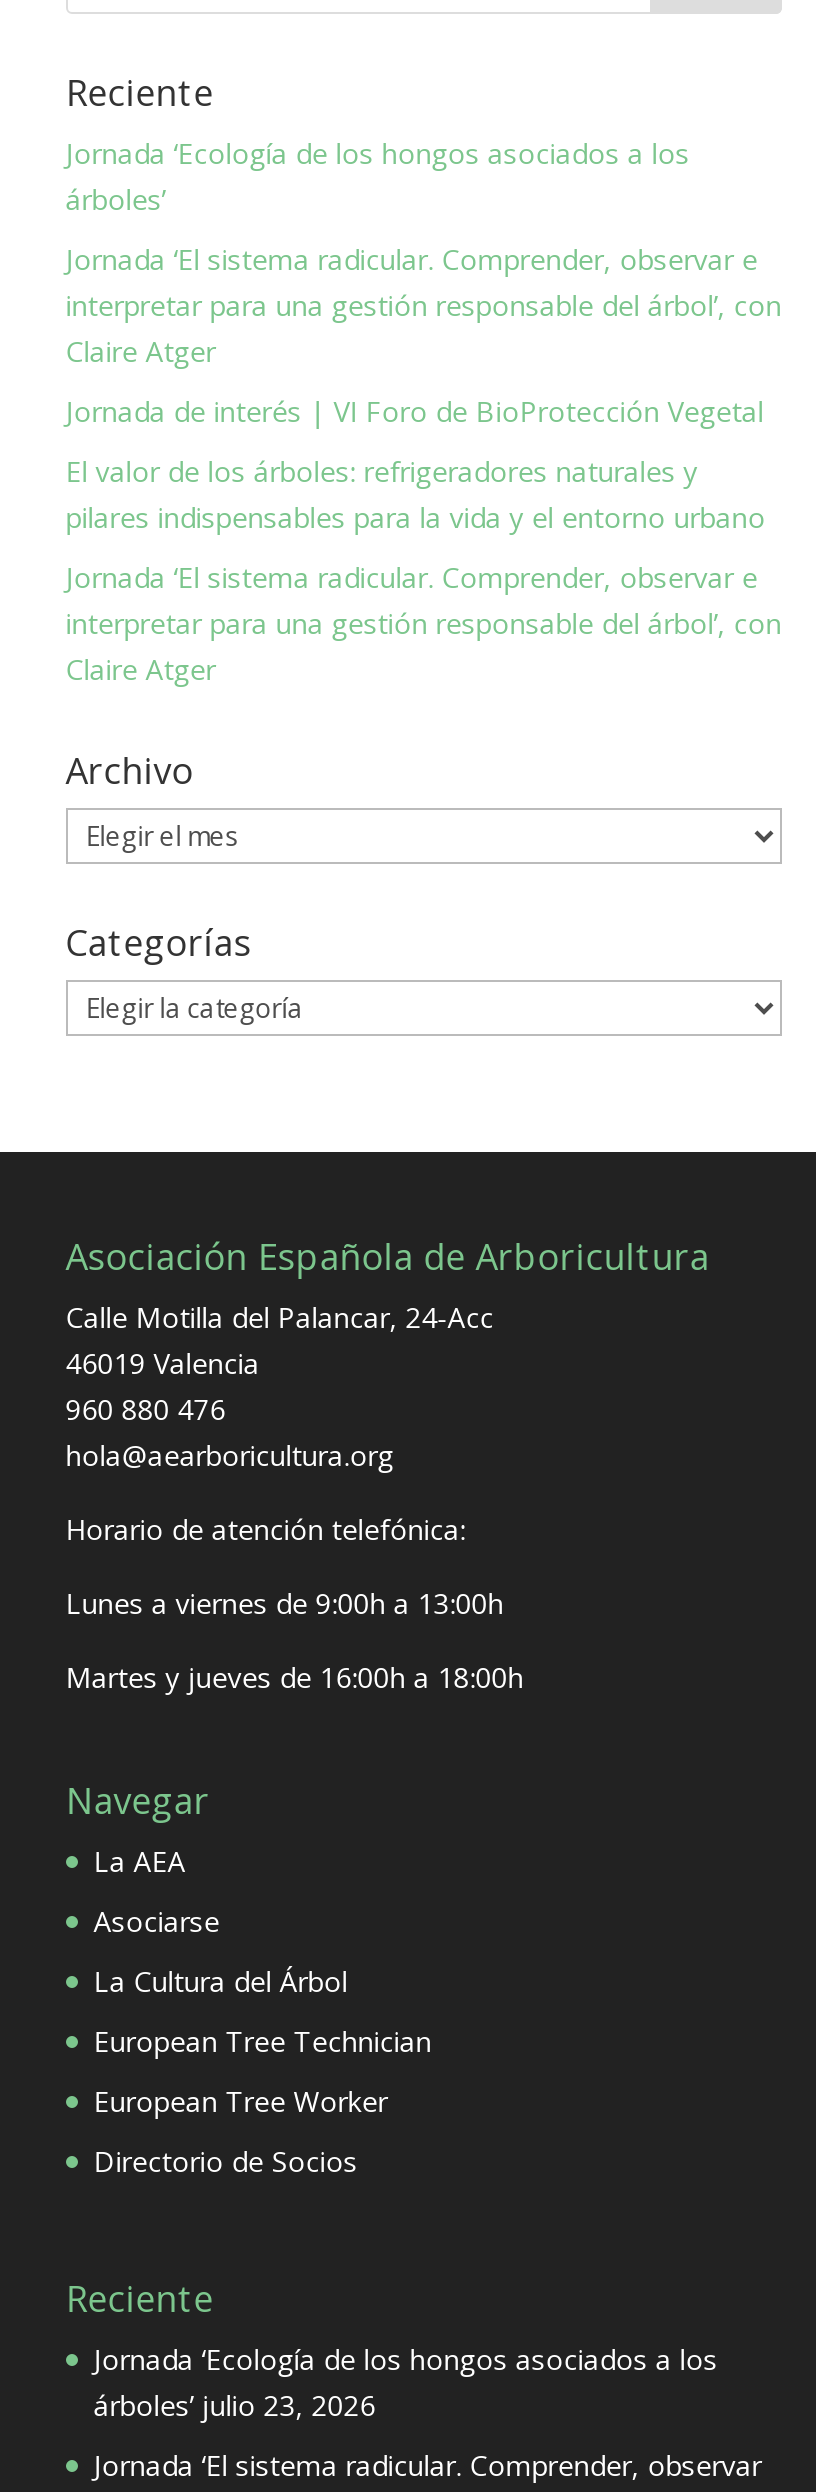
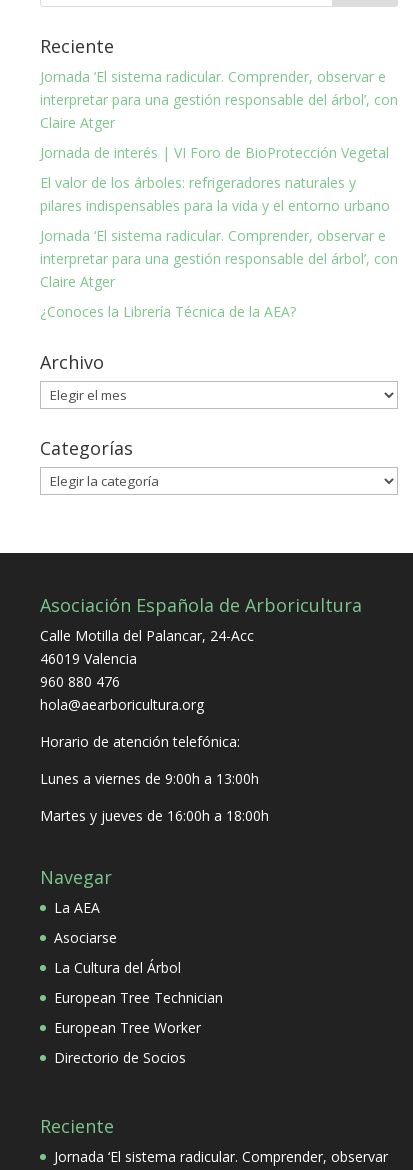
- Jornada ‘Ecología de los hongos asociados a los
- árboles’

+ ¿Conoces la Librería Técnica de la AEA?

- Jornada ‘Ecología de los hongos asociados a los
- árboles’ julio 23, 2026
